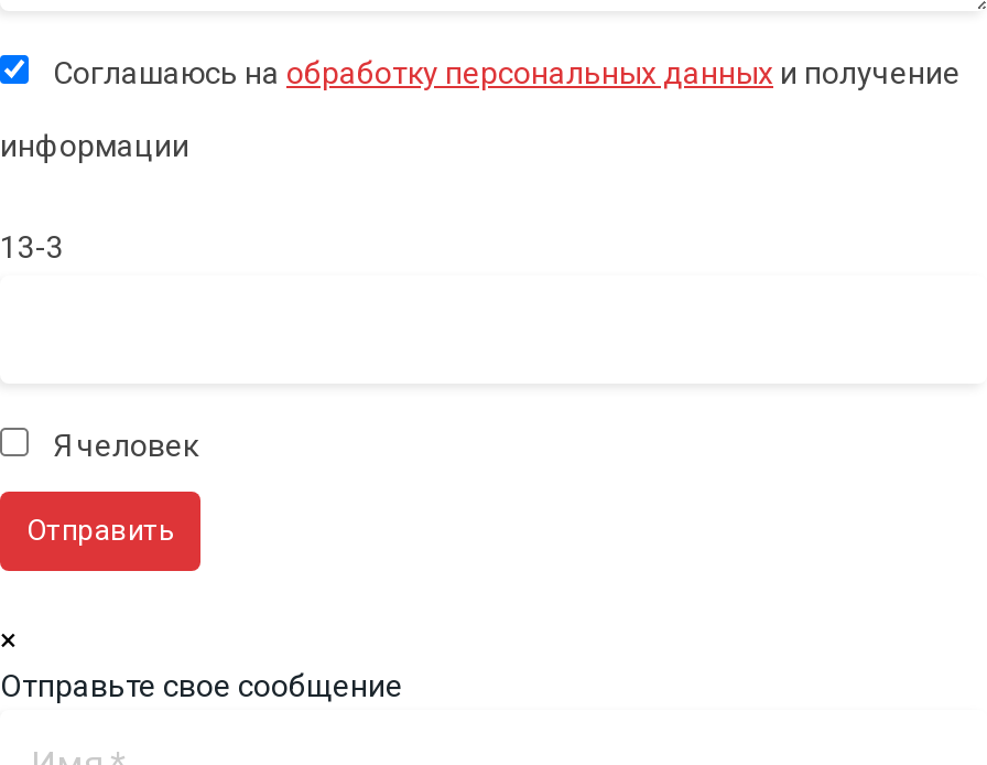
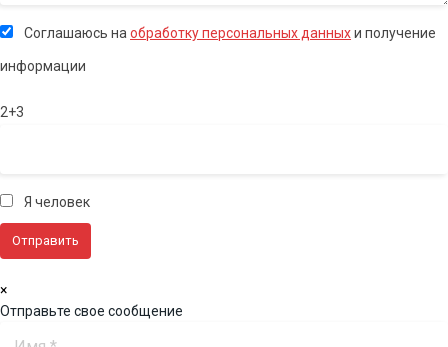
- 13-3
+ 2+3
